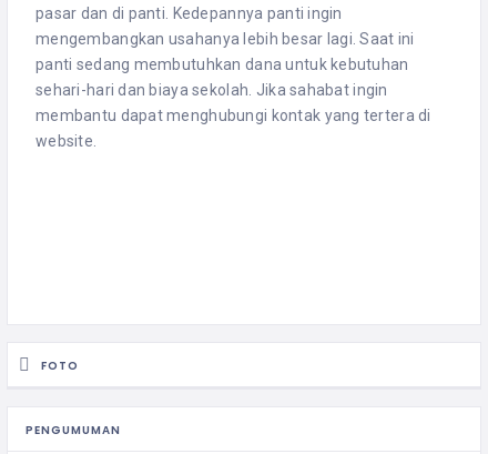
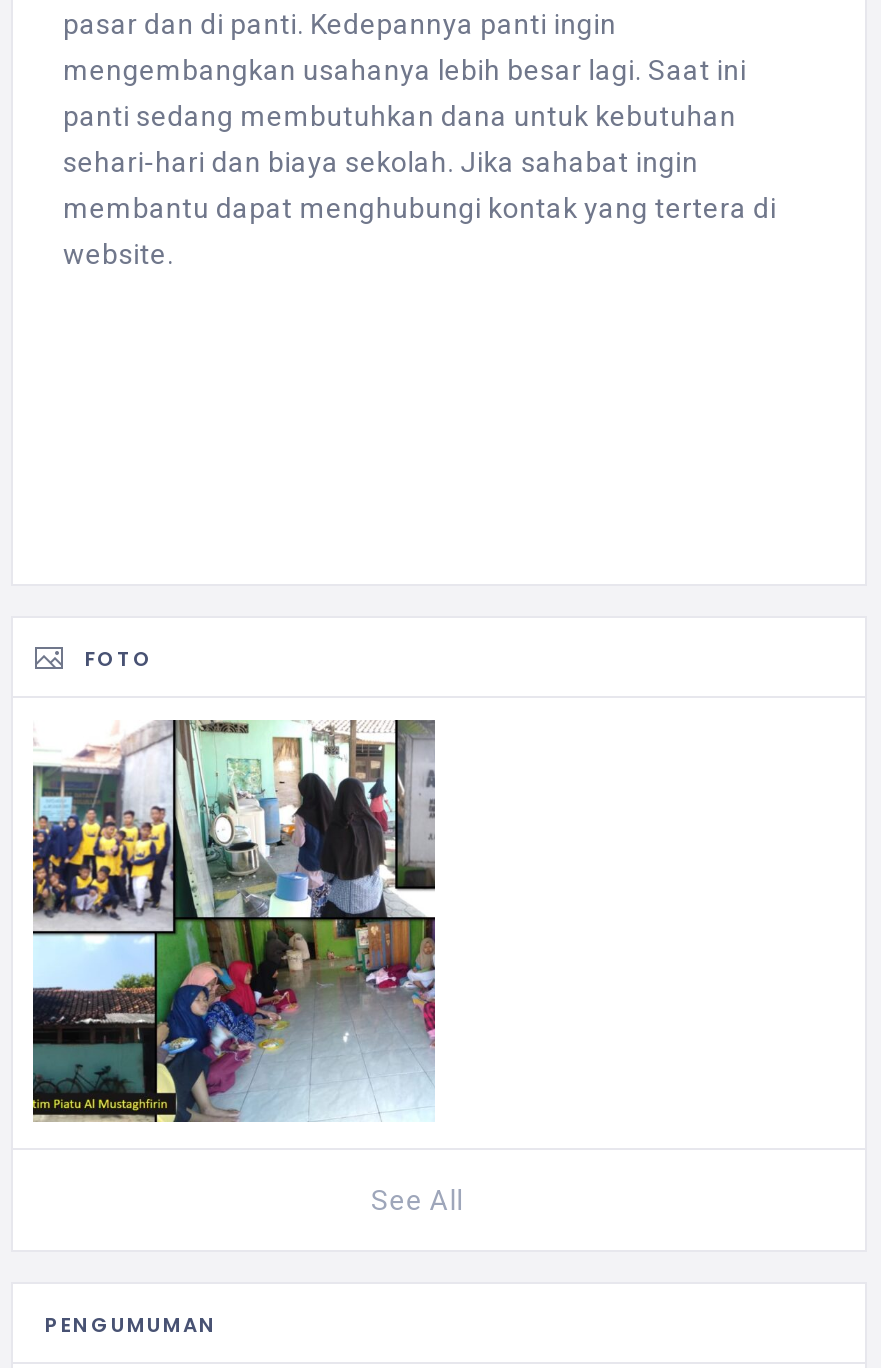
+ [image]
+ See All
